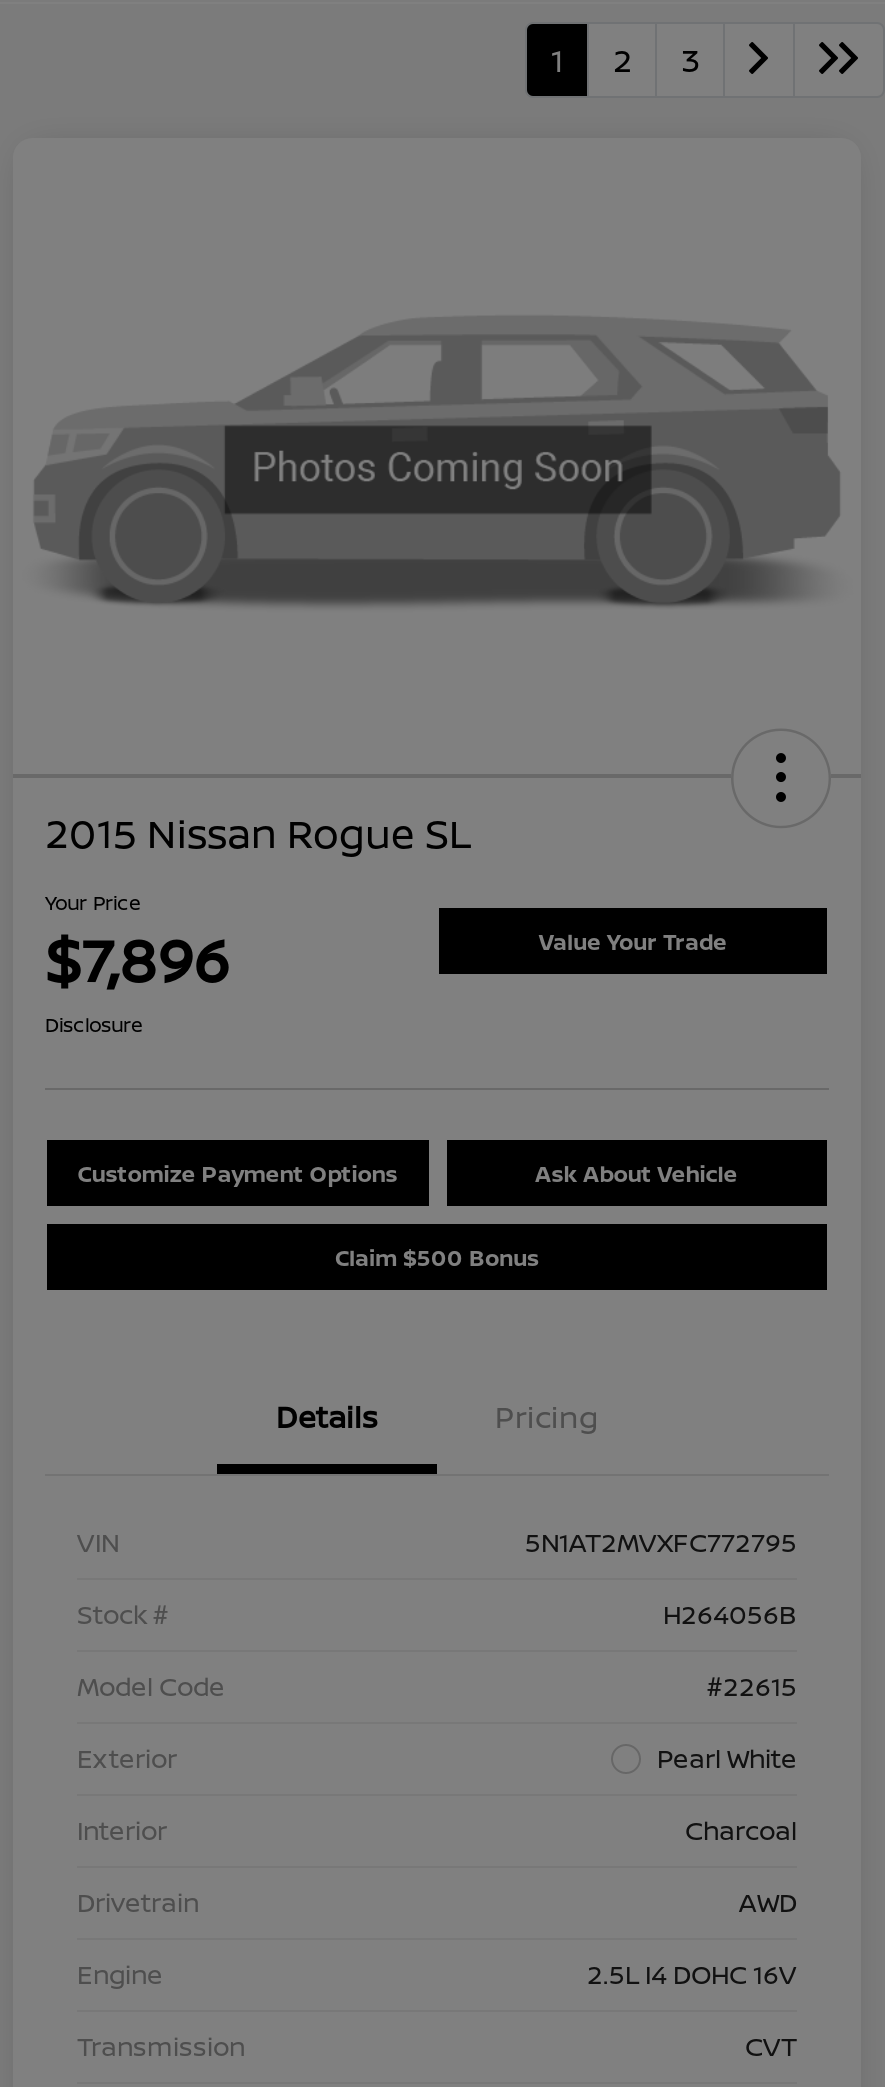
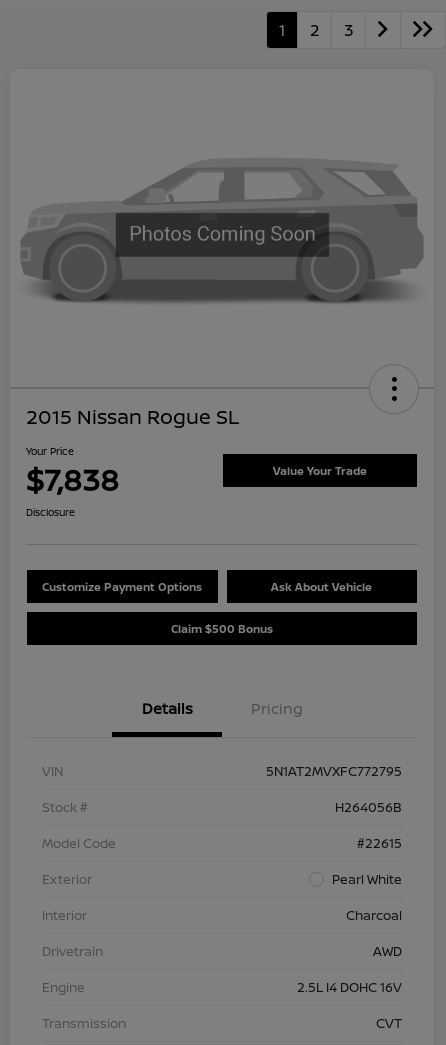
- $7,896
+ $7,838
